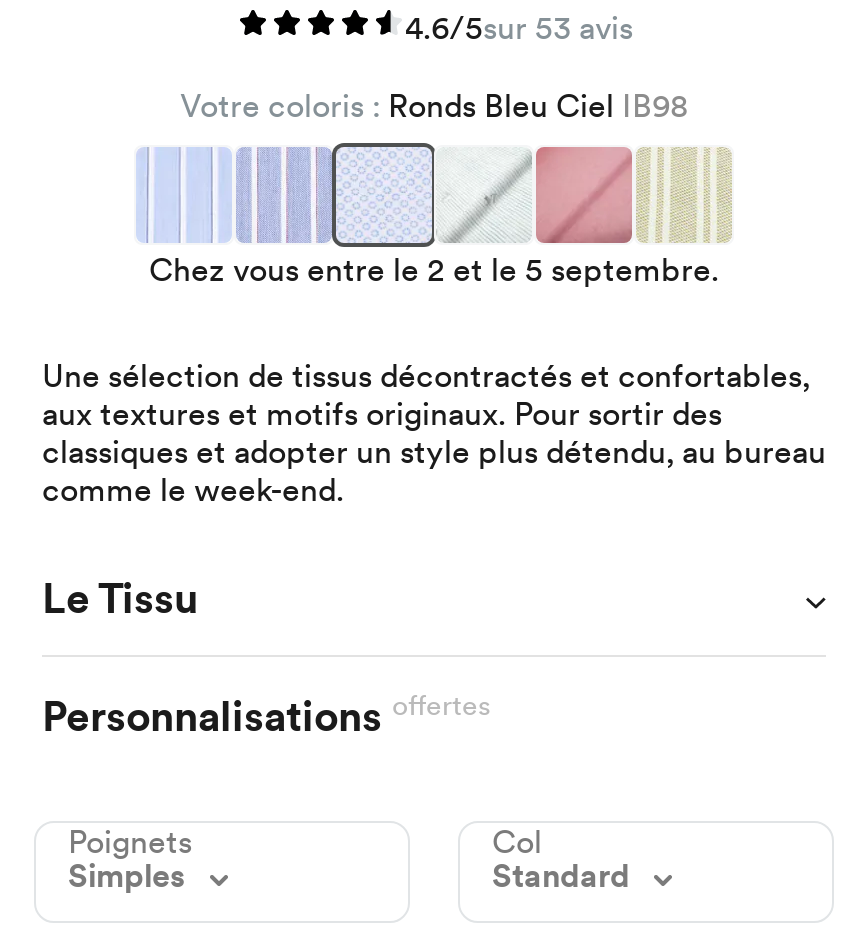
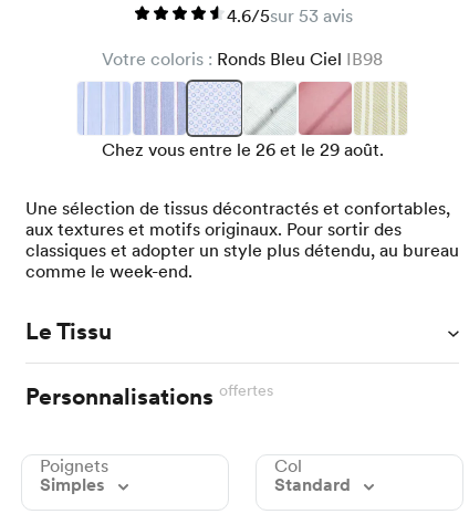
- Chez vous entre le 2 et le 5 septembre.
+ Chez vous entre le 26 et le 29 août.
